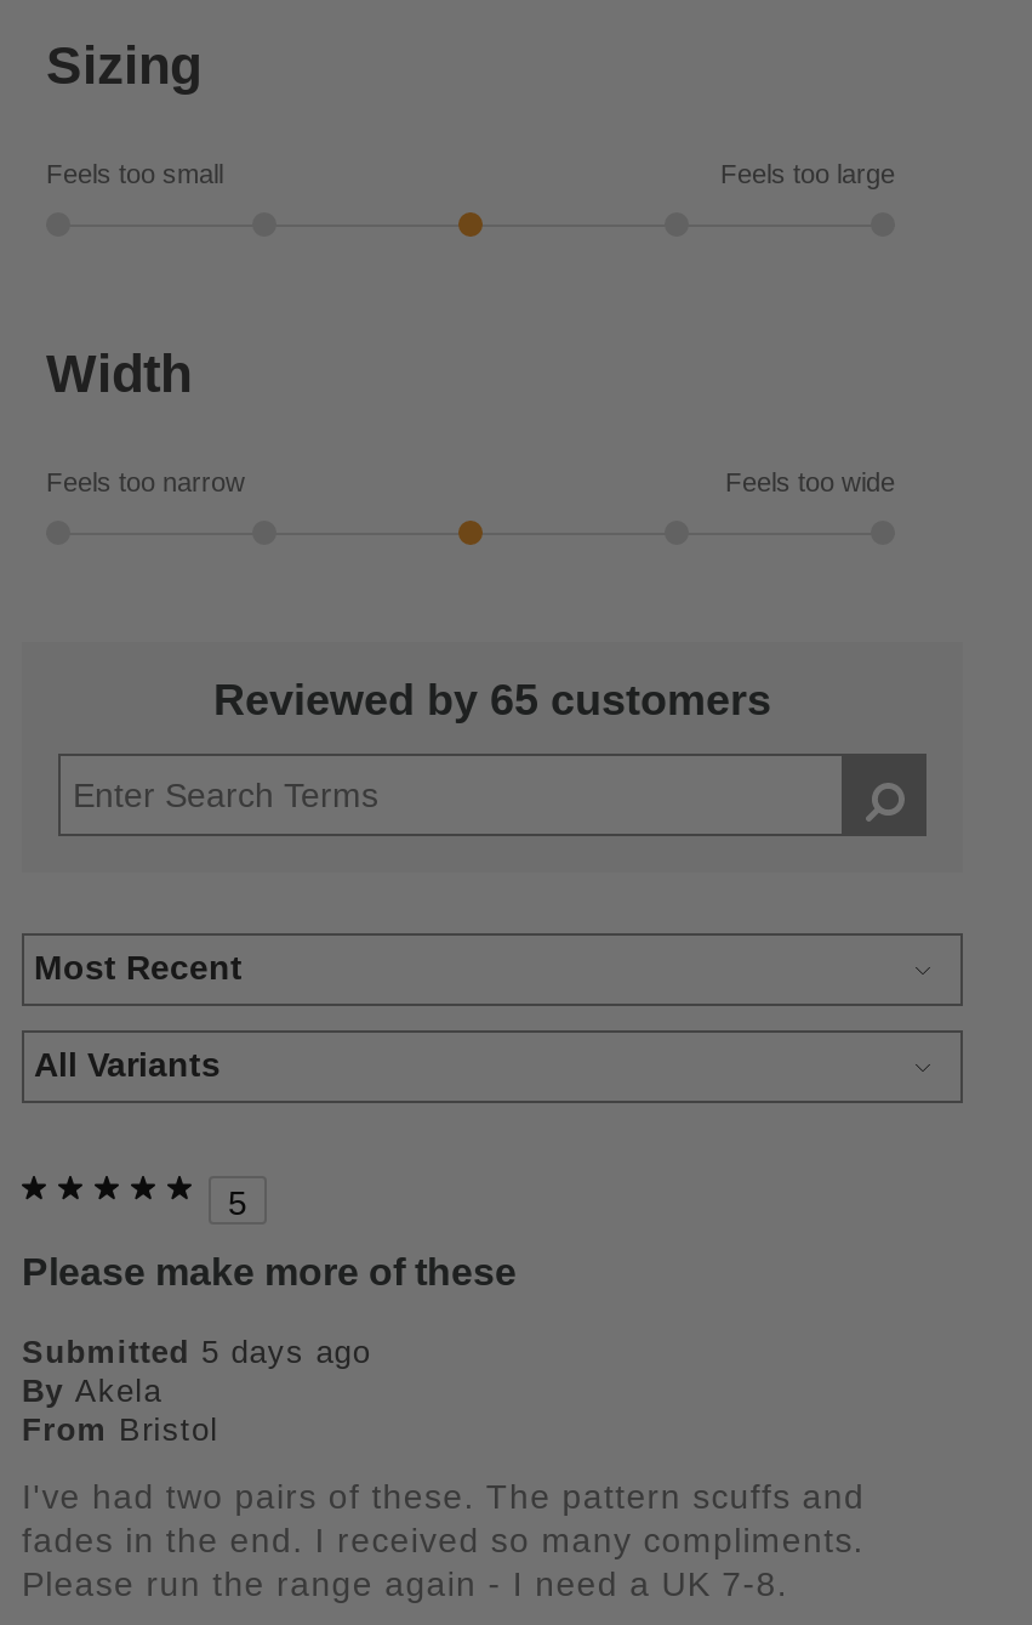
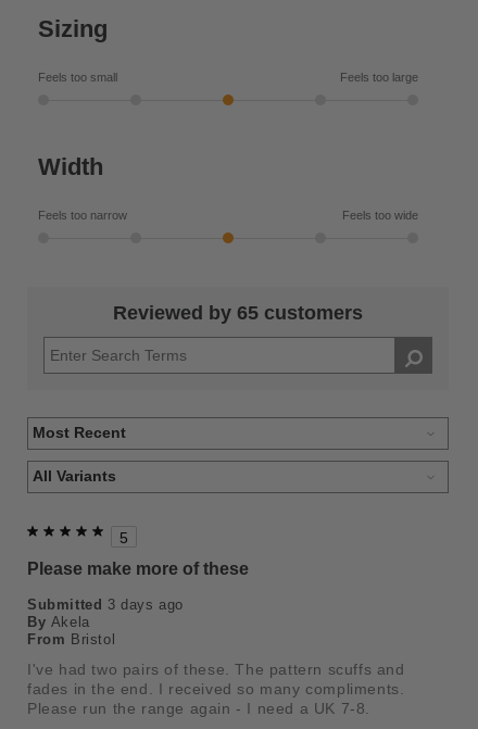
- Submitted 5 days ago
+ Submitted 3 days ago
